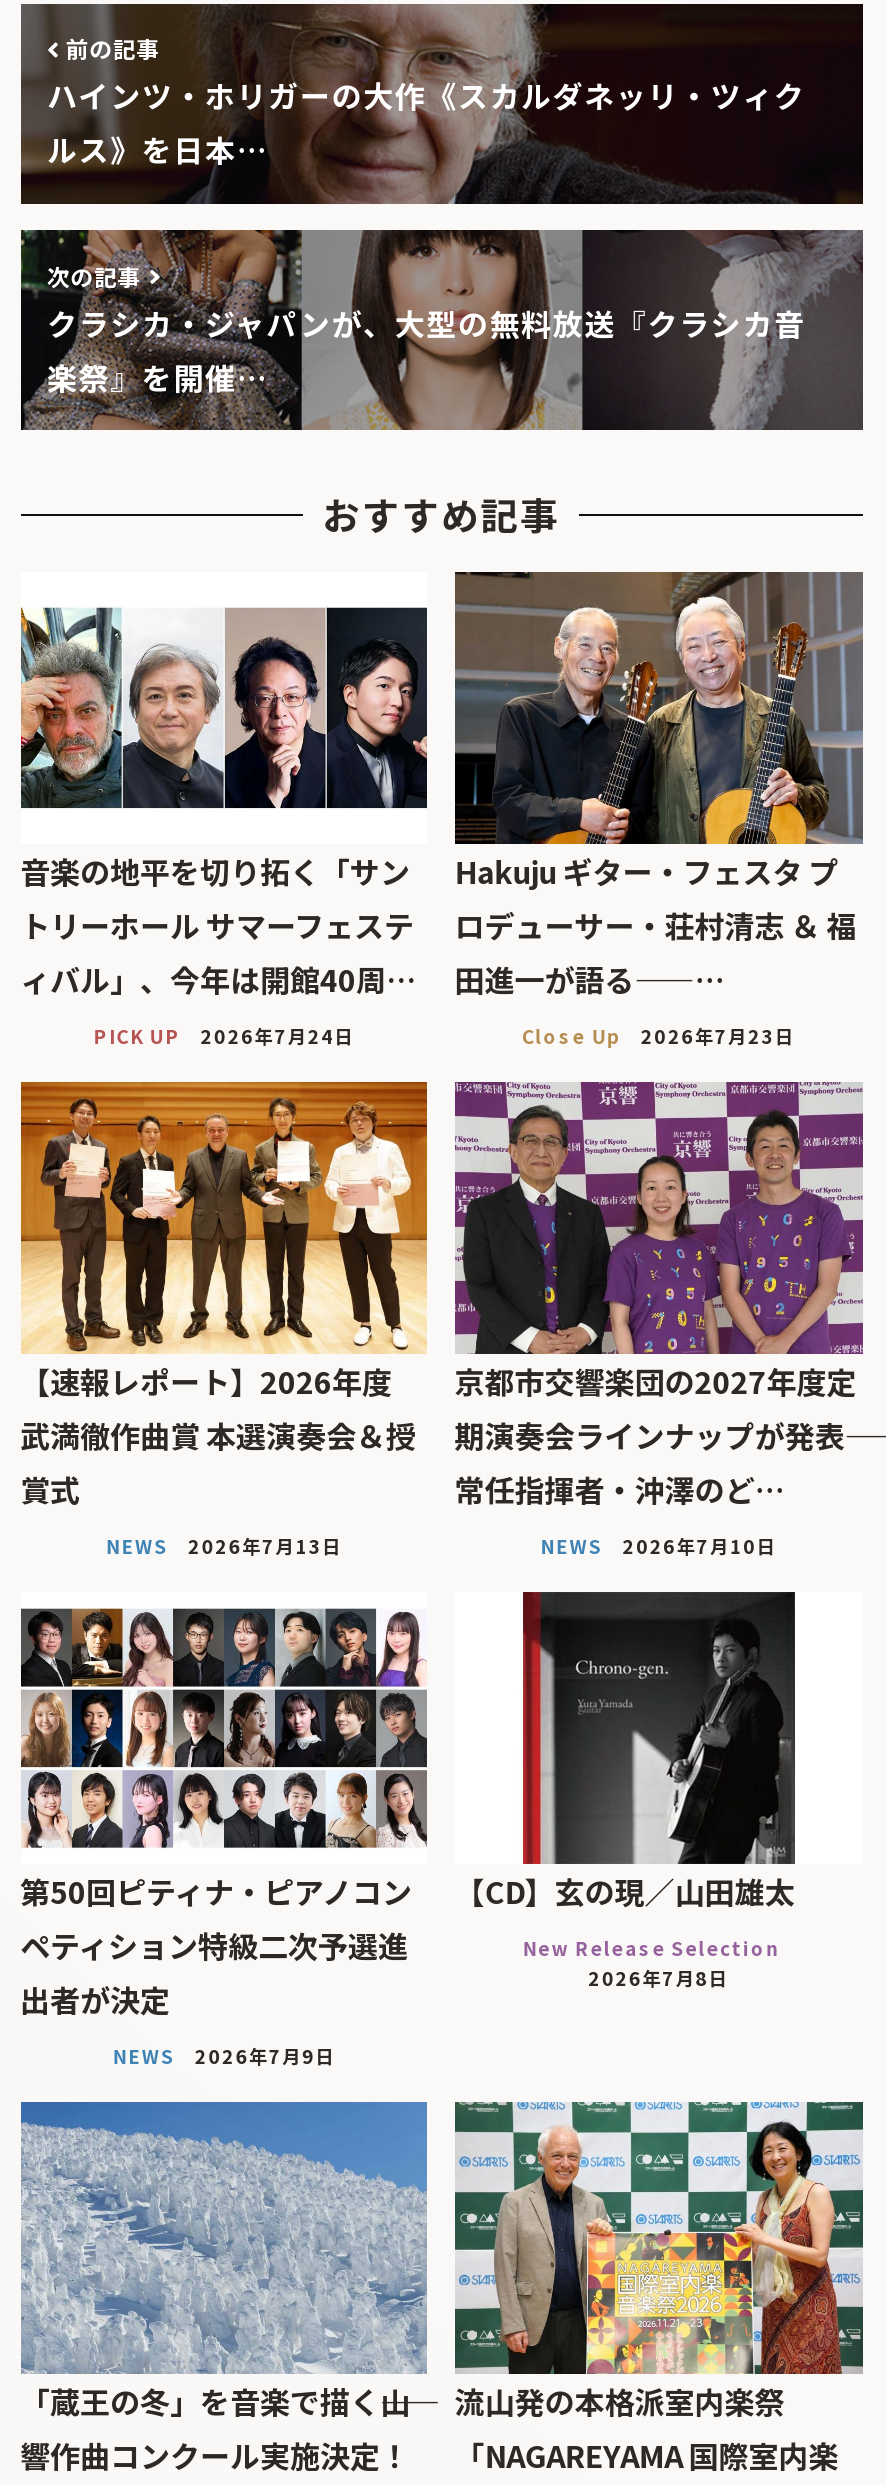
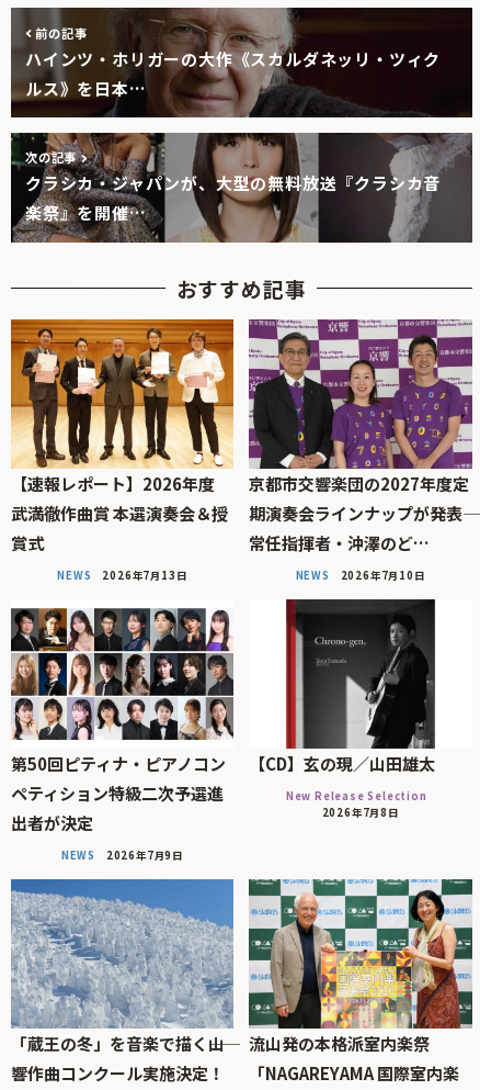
- [image]
- 音楽の地平を切り拓く「サン
- トリーホール サマーフェステ
- ィバル」、今年は開館40周…
- PICK UP
- 2026年7月24日

- [image]
- Hakuju ギター・フェスタ プ
- ロデューサー・荘村清志 ＆ 福
- 田進一が語る——…
- Close Up
- 2026年7月23日
